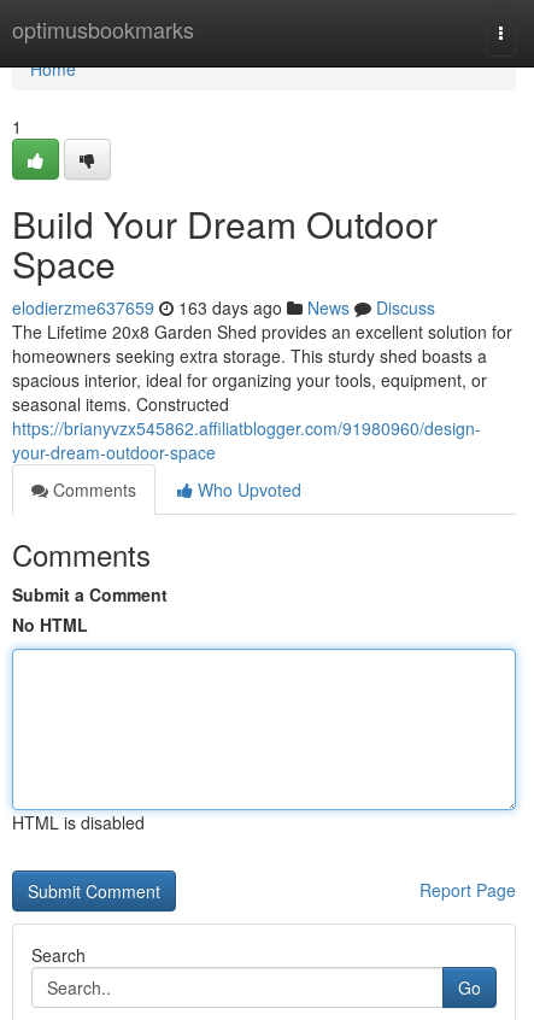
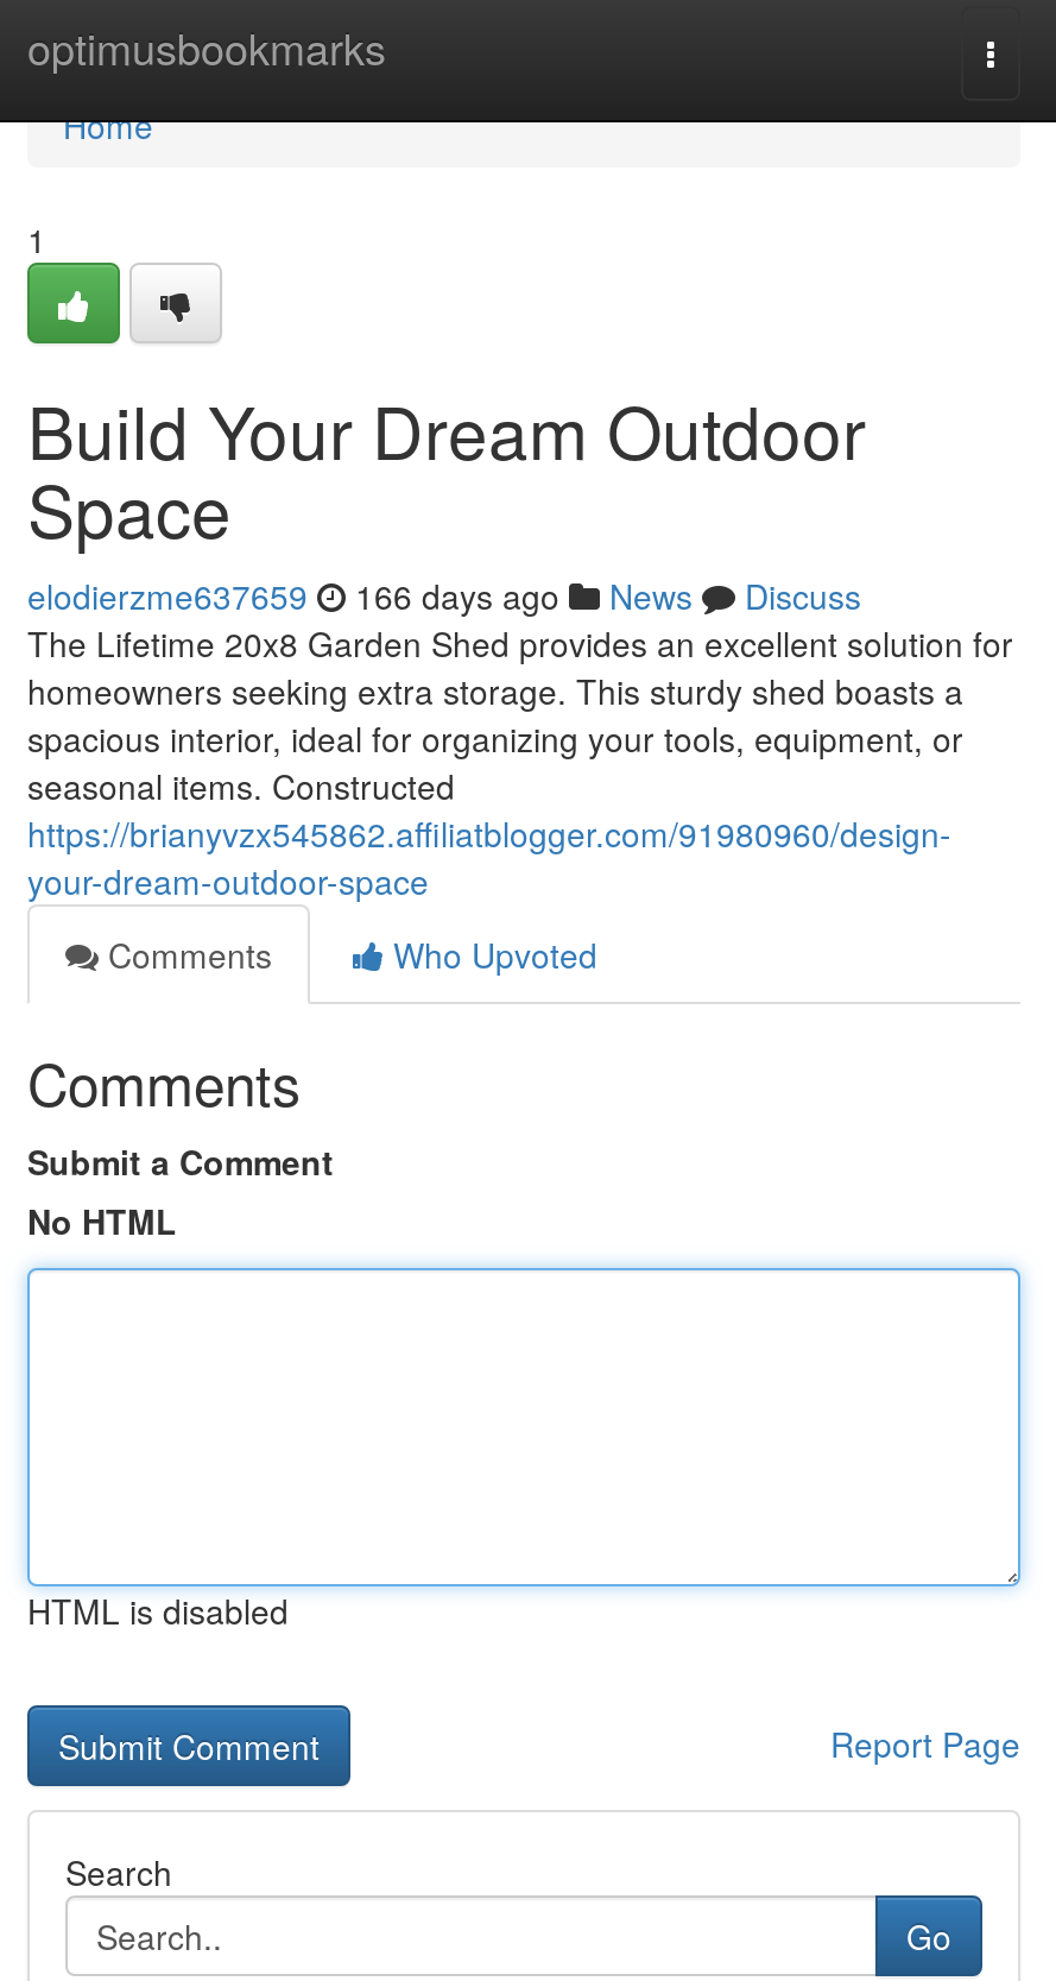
- elodierzme637659 163 days ago News Discuss
+ elodierzme637659 166 days ago News Discuss
